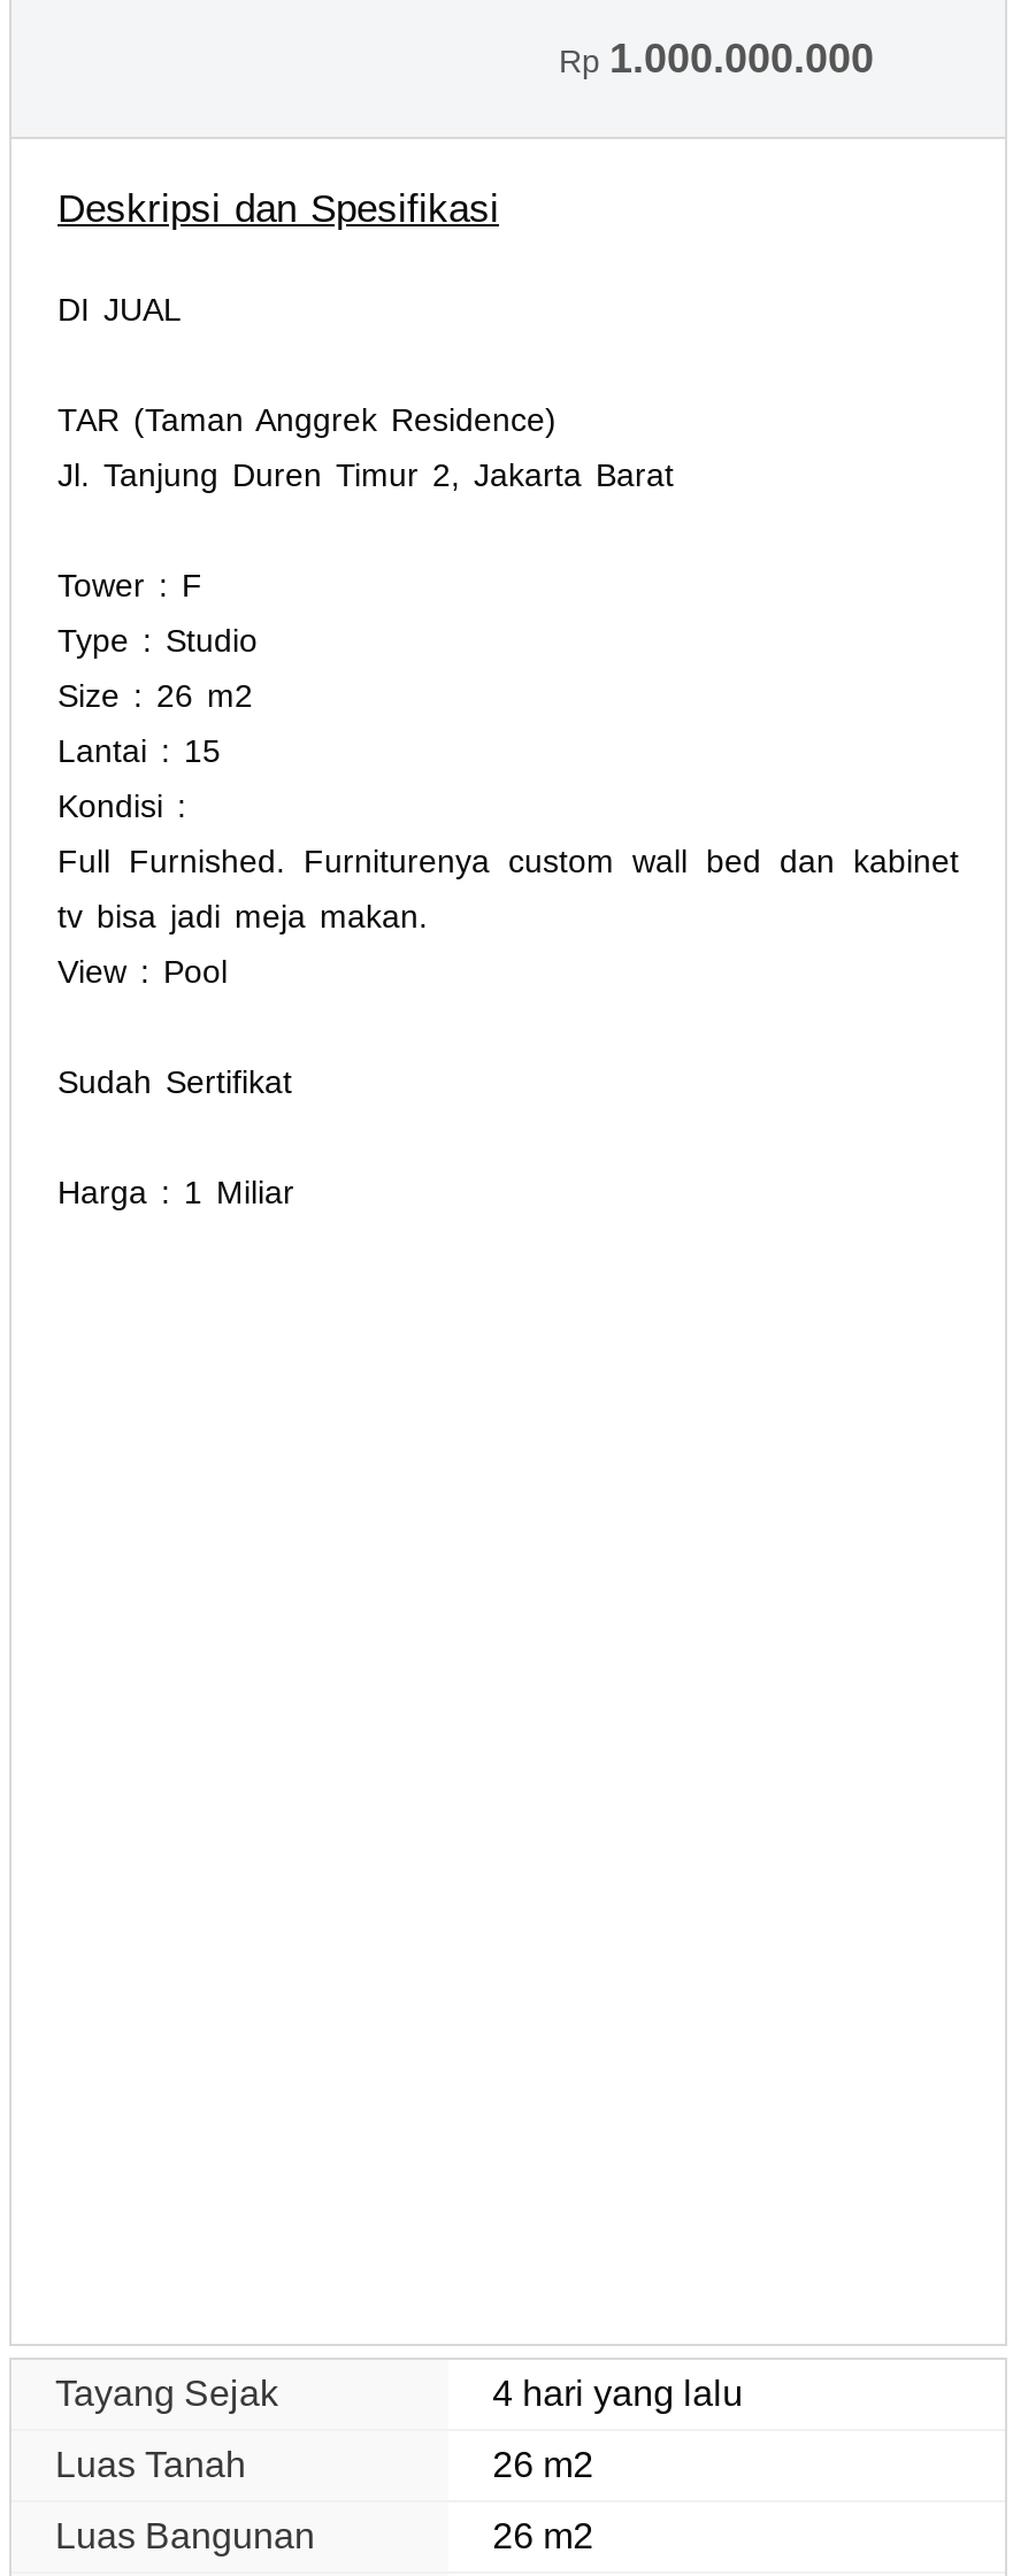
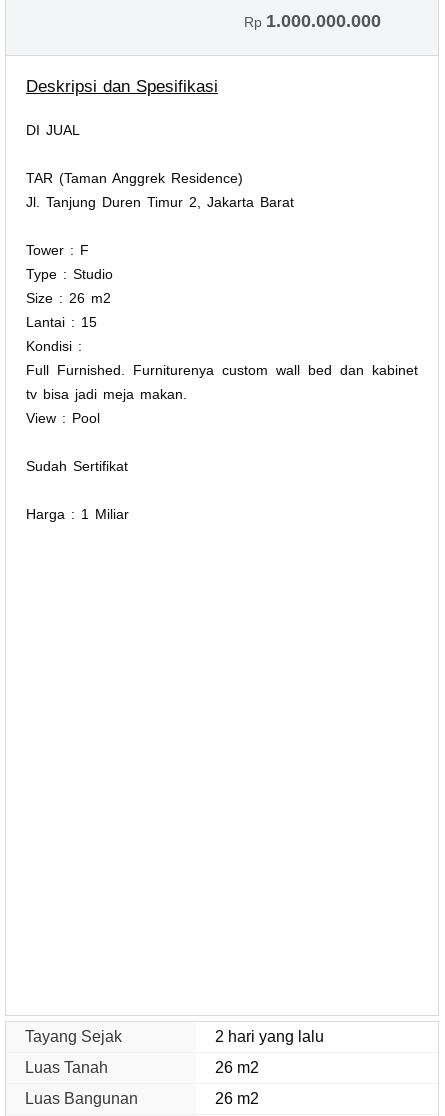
- 4 hari yang lalu
+ 2 hari yang lalu
